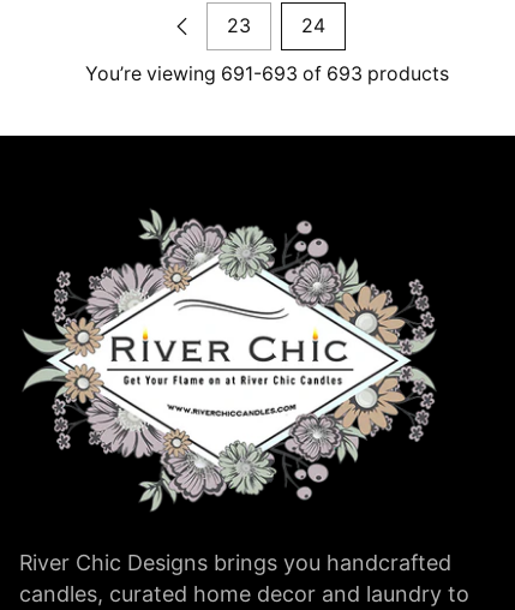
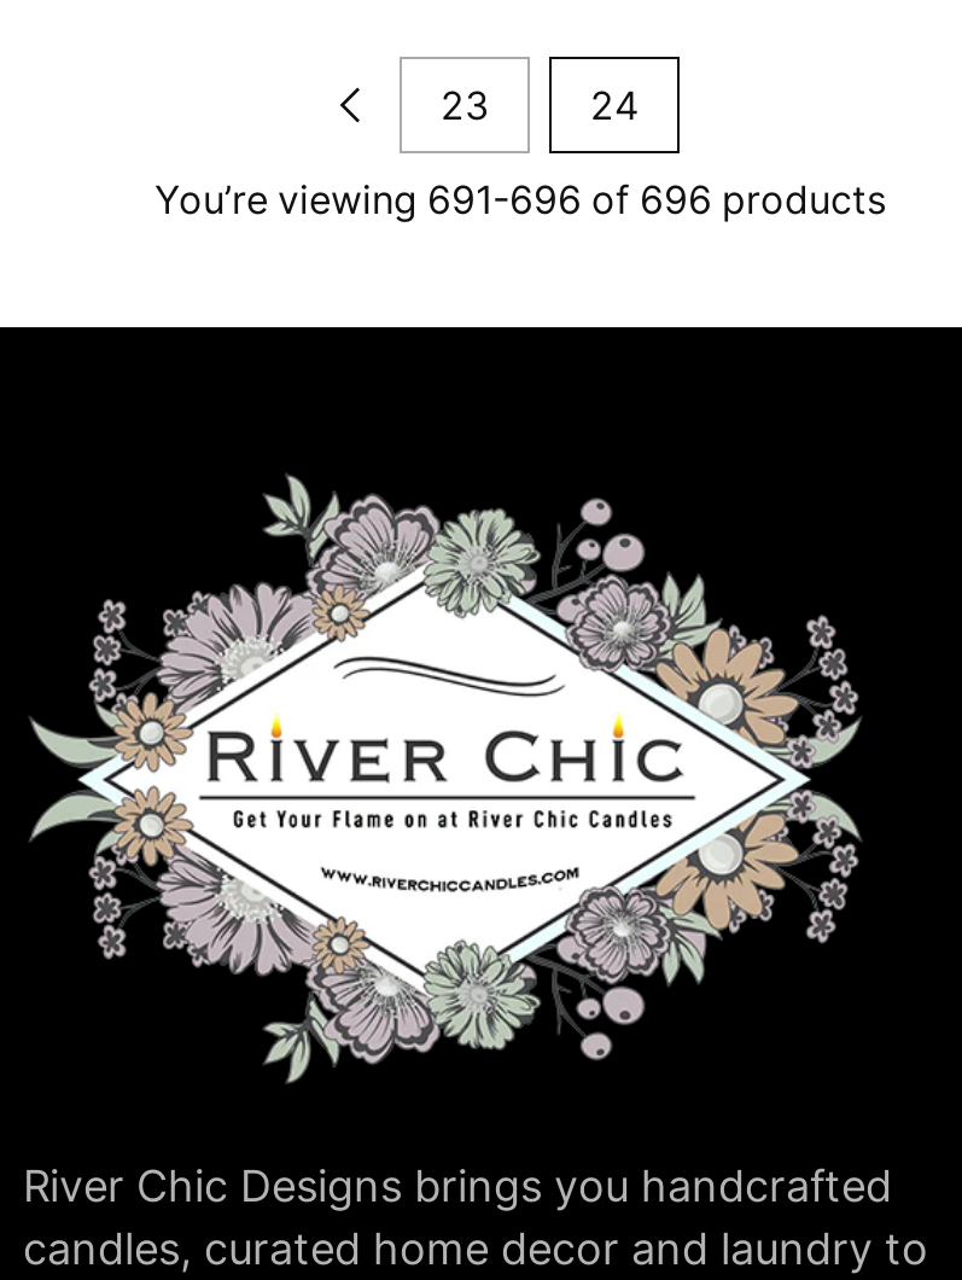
- You’re viewing 691-693 of 693 products
+ You’re viewing 691-696 of 696 products
